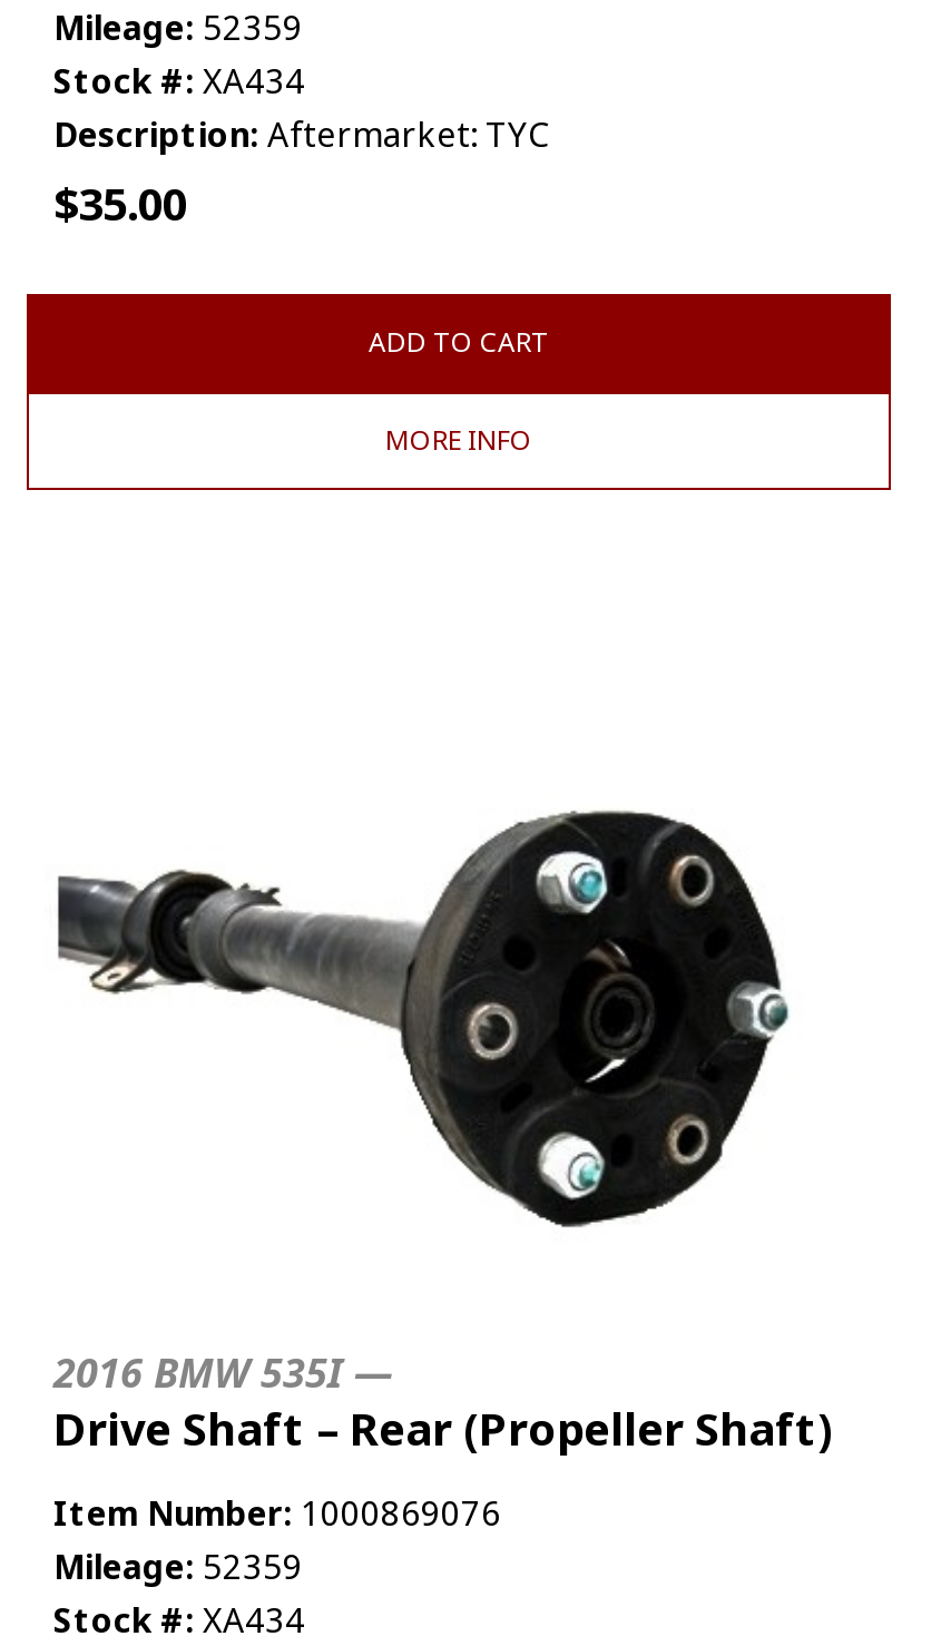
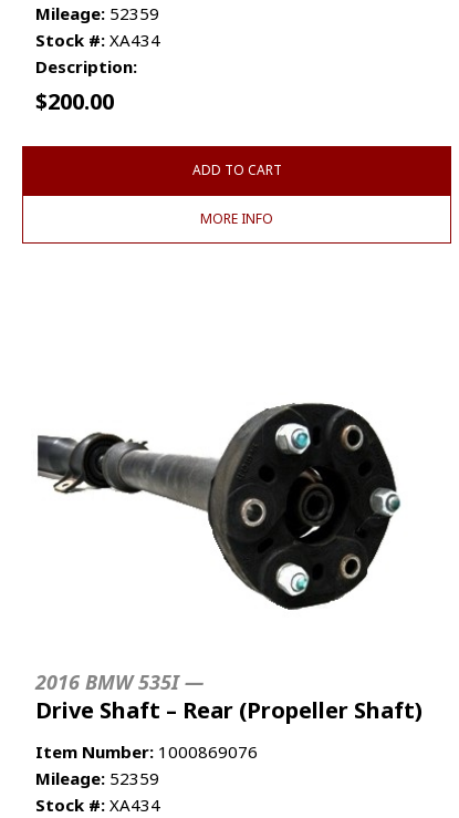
- Description: Aftermarket: TYC
- $35.00
+ Description:
+ $200.00
